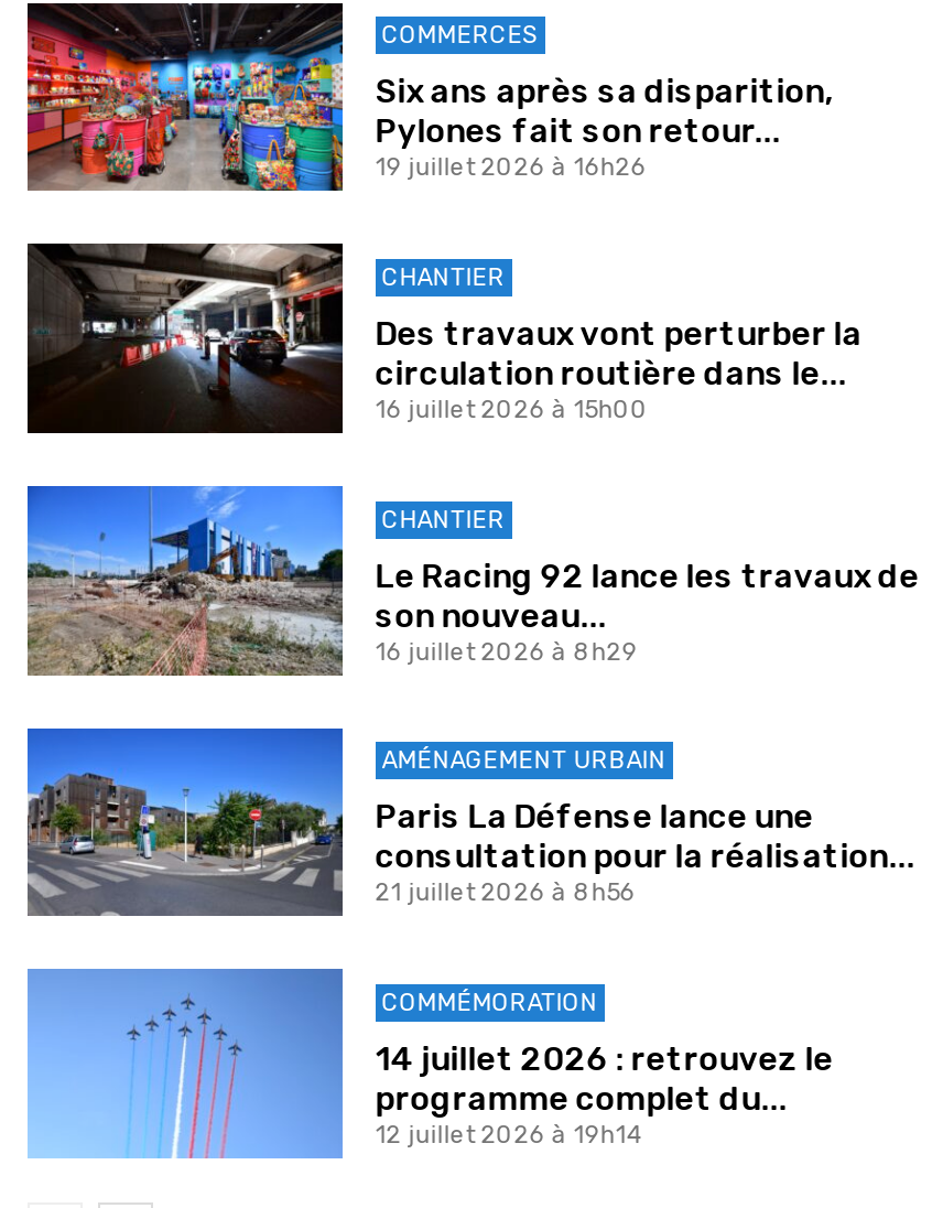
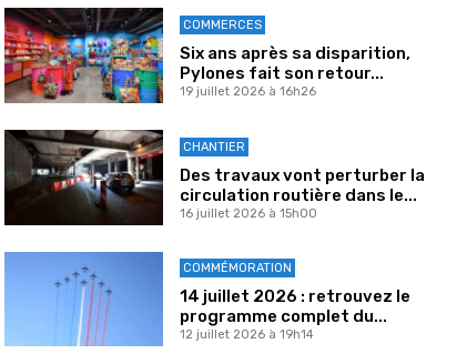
- [image]
- CHANTIER
- Le Racing 92 lance les travaux de
- son nouveau...
- 16 juillet 2026 à 8h29

- [image]
- AMÉNAGEMENT URBAIN
- Paris La Défense lance une
- consultation pour la réalisation...
- 21 juillet 2026 à 8h56
